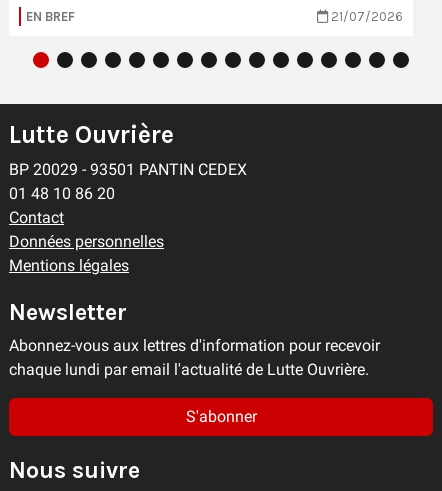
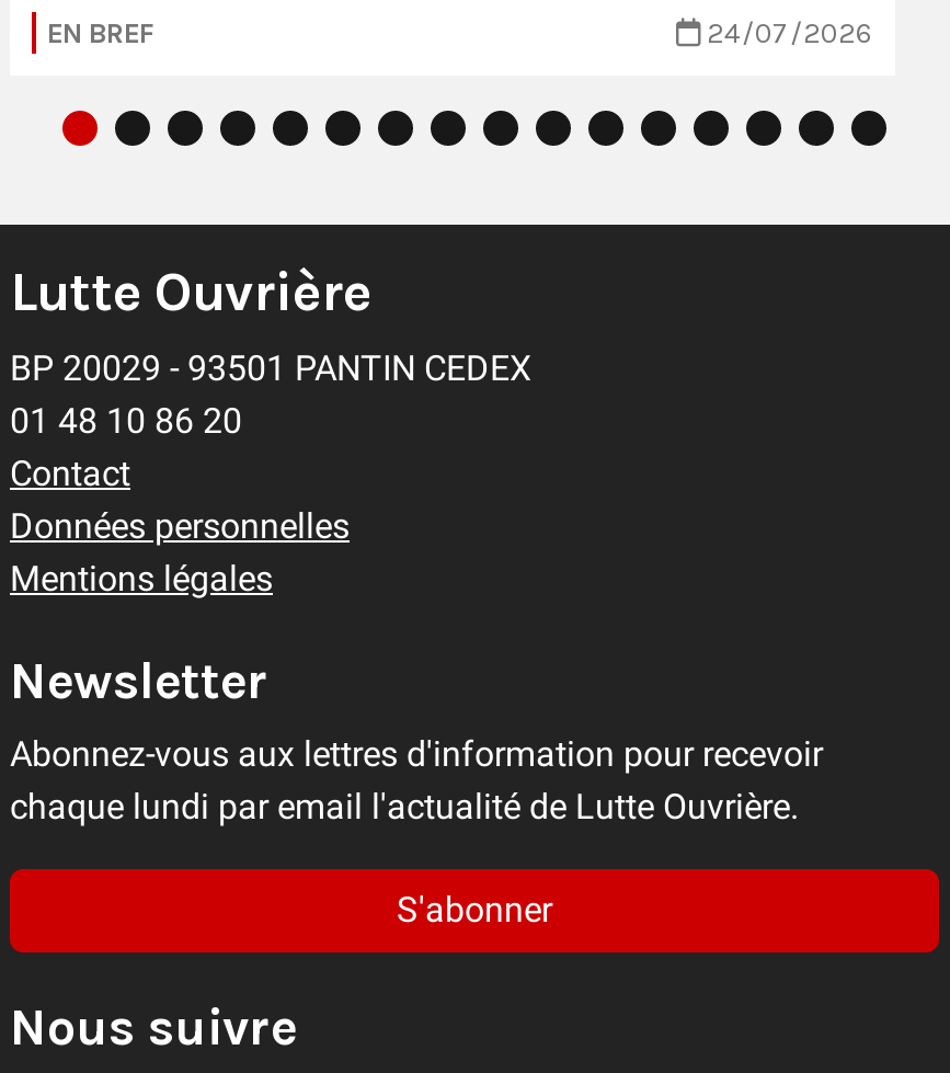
- 21/07/2026
+ 24/07/2026
